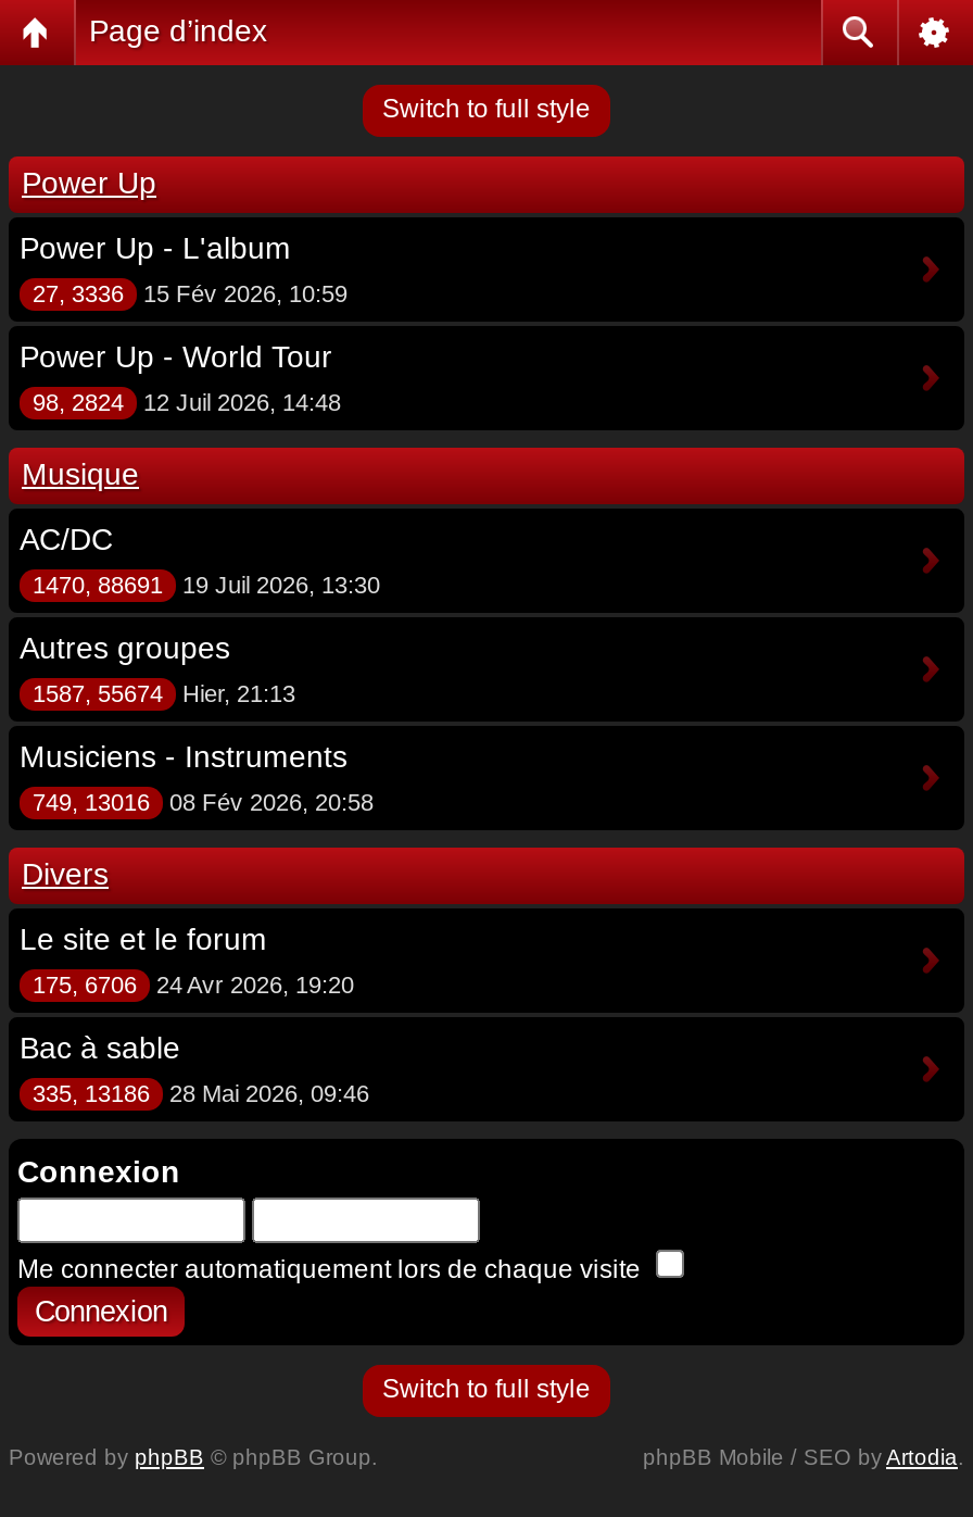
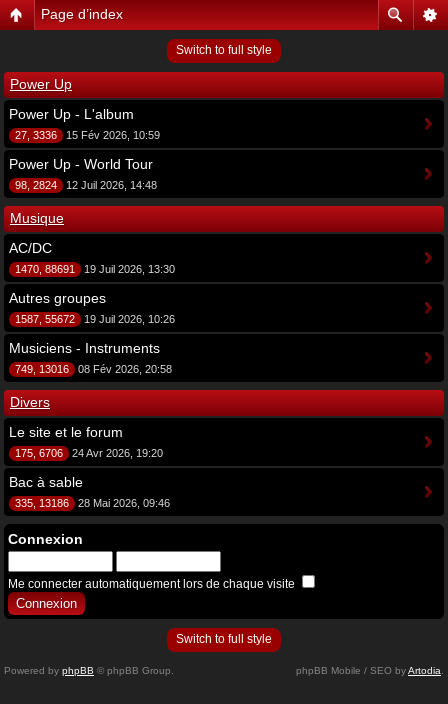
- 1587, 55674 Hier, 21:13
+ 1587, 55672 19 Juil 2026, 10:26
